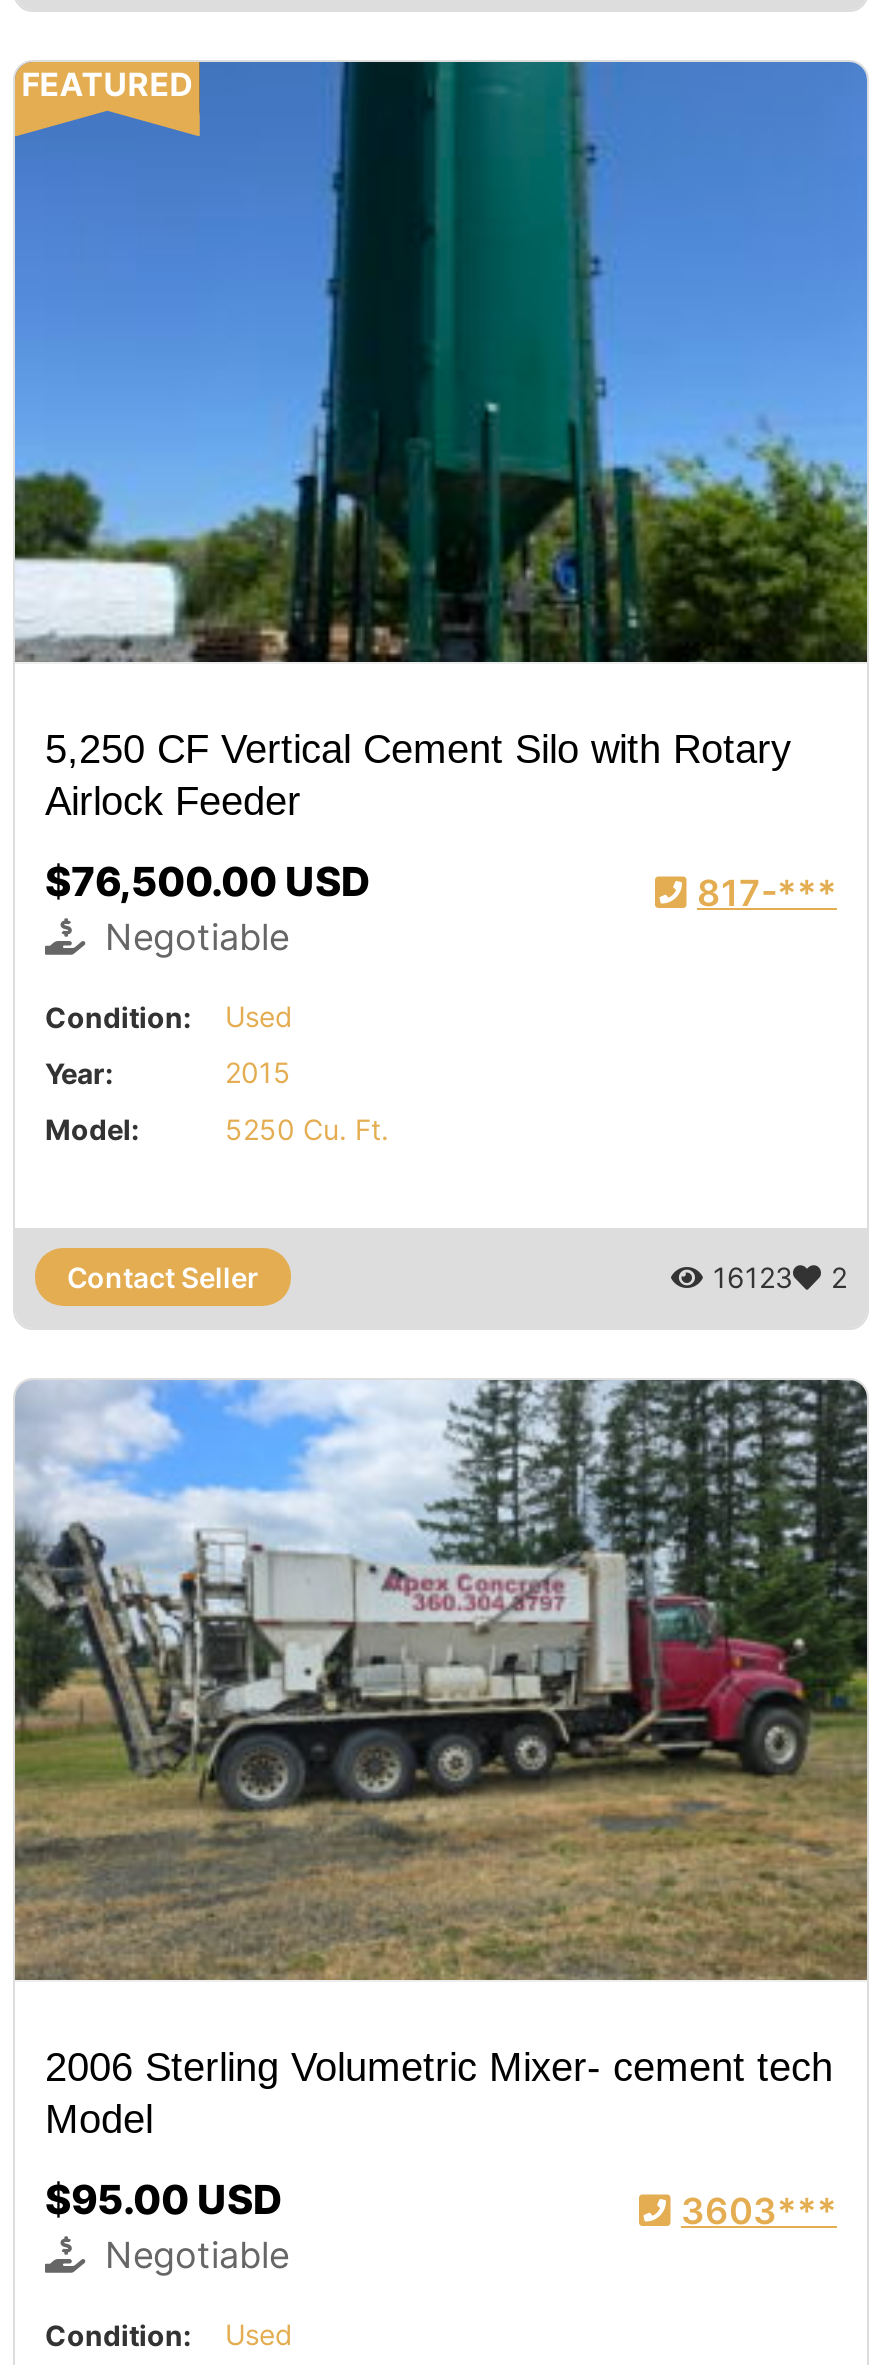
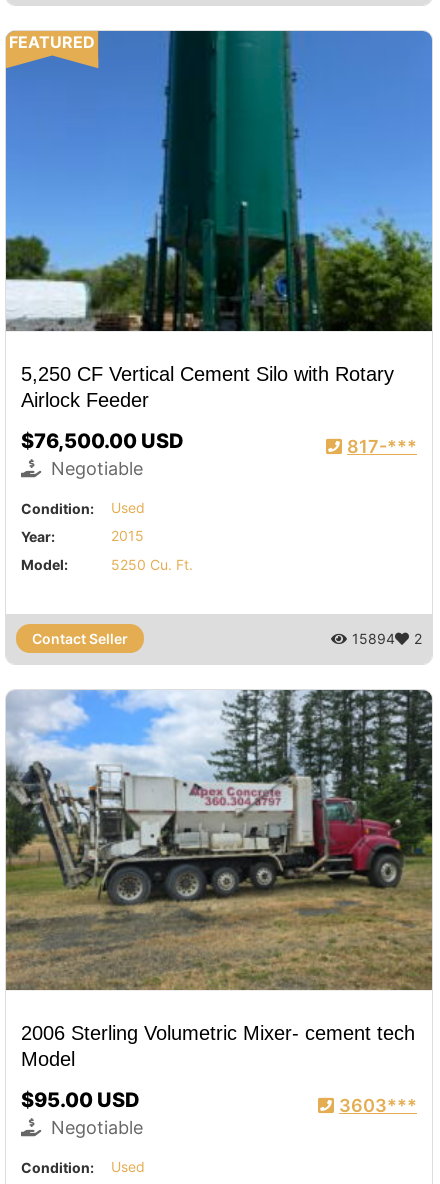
- 16123 2
+ 15894 2
